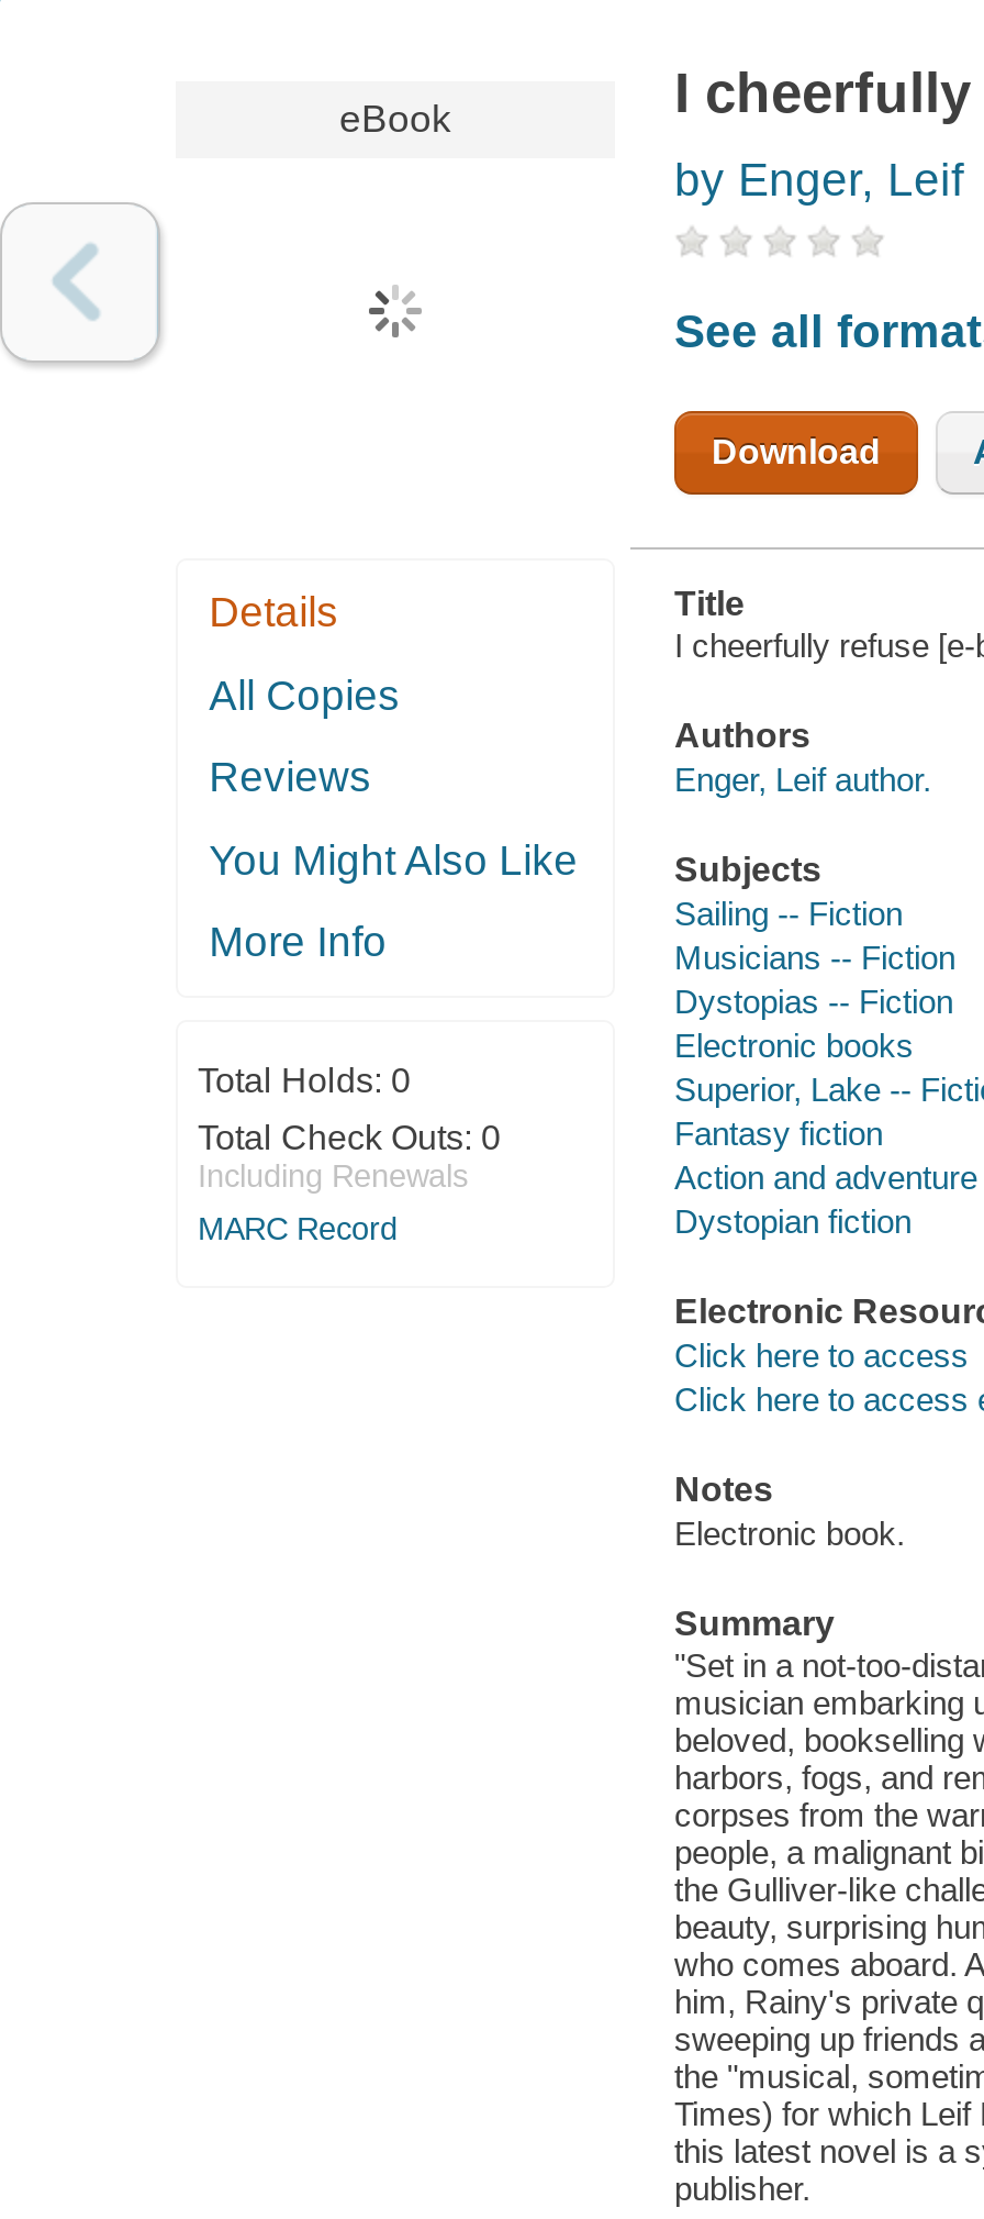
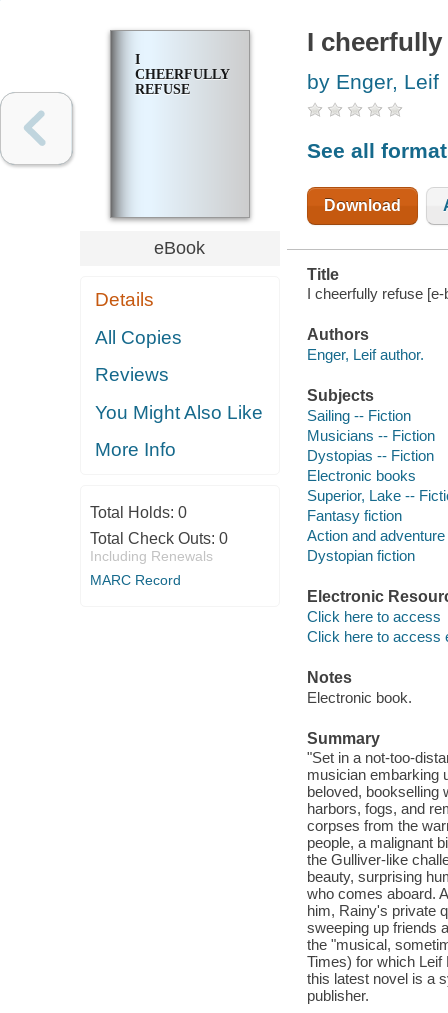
moved down: eBook

+ [image]
+ I
+ CHEERFULLY
+ REFUSE

moved down: Details | All Copies | Reviews | ... | Including Renewals | MARC Record
